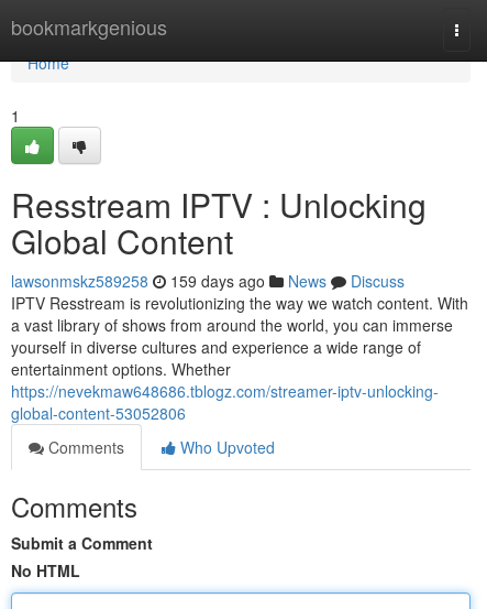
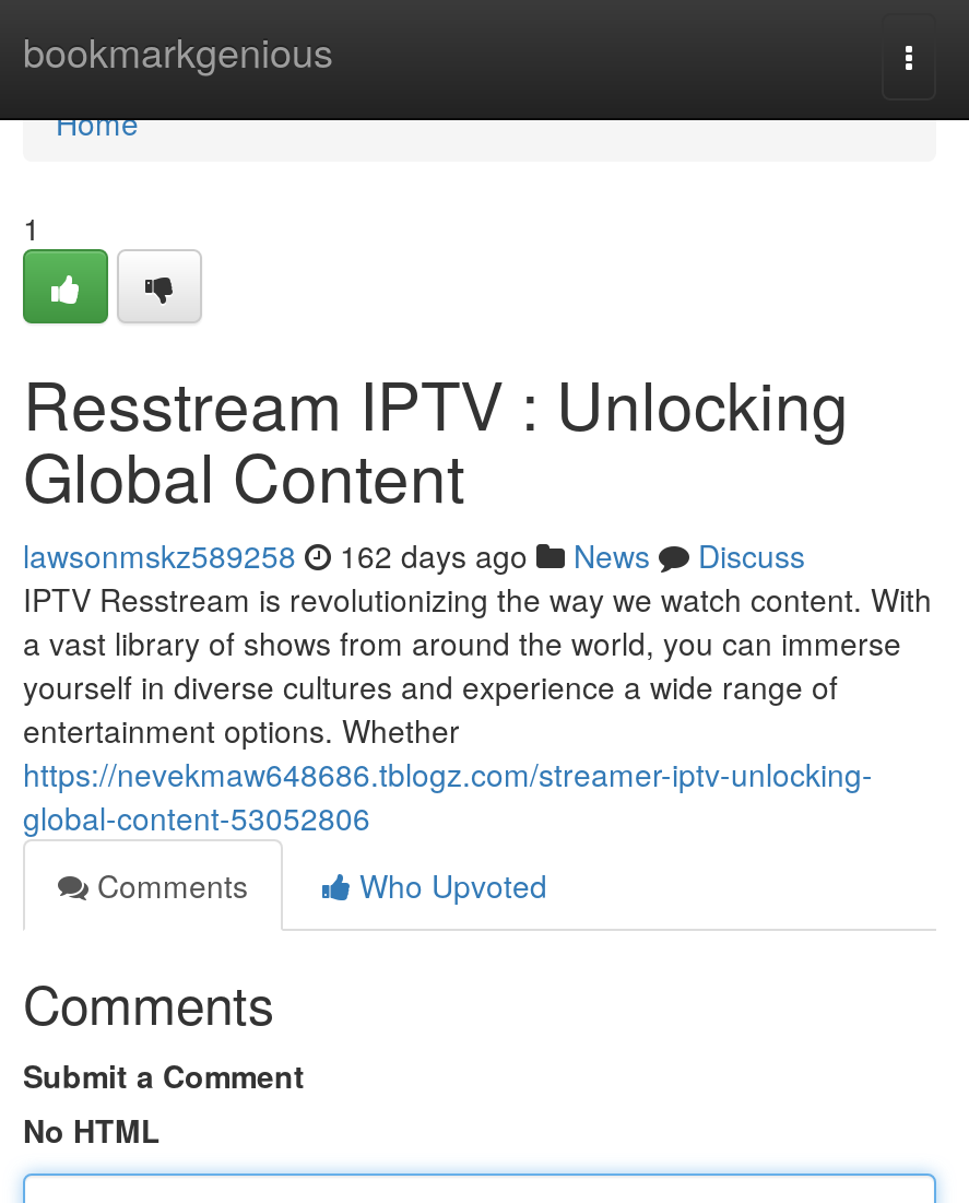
- lawsonmskz589258 159 days ago News Discuss
+ lawsonmskz589258 162 days ago News Discuss
